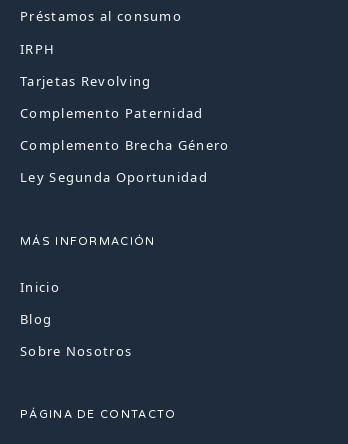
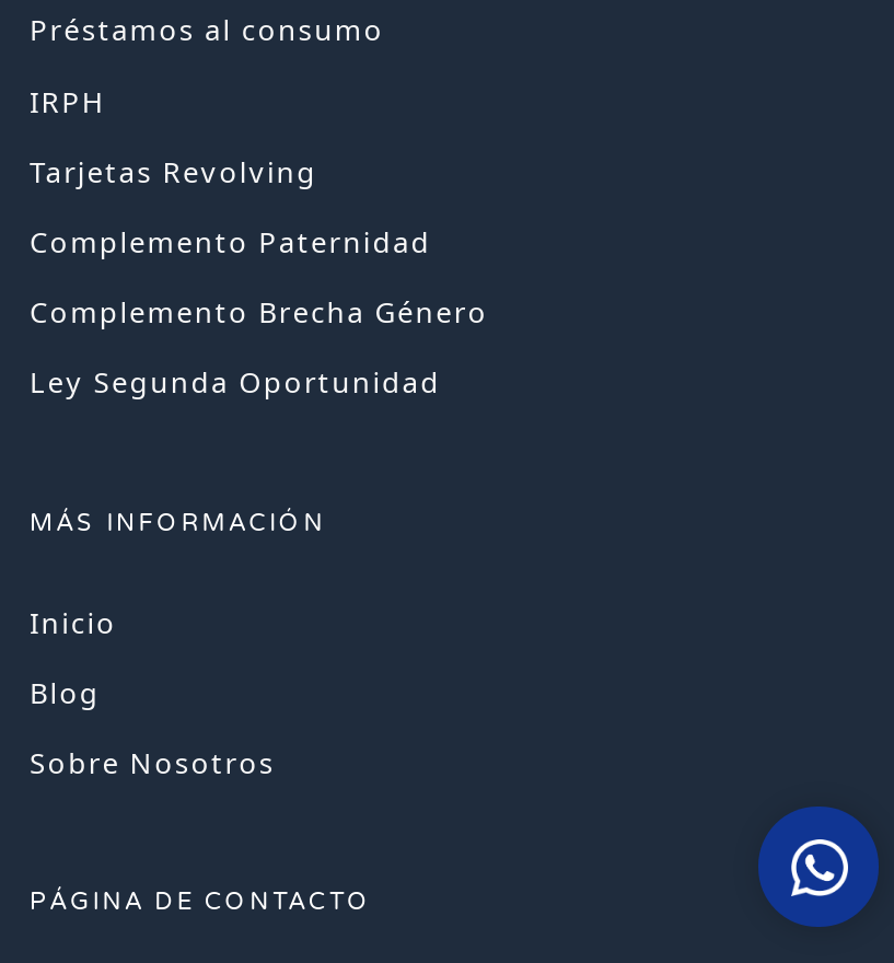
+ [image]
